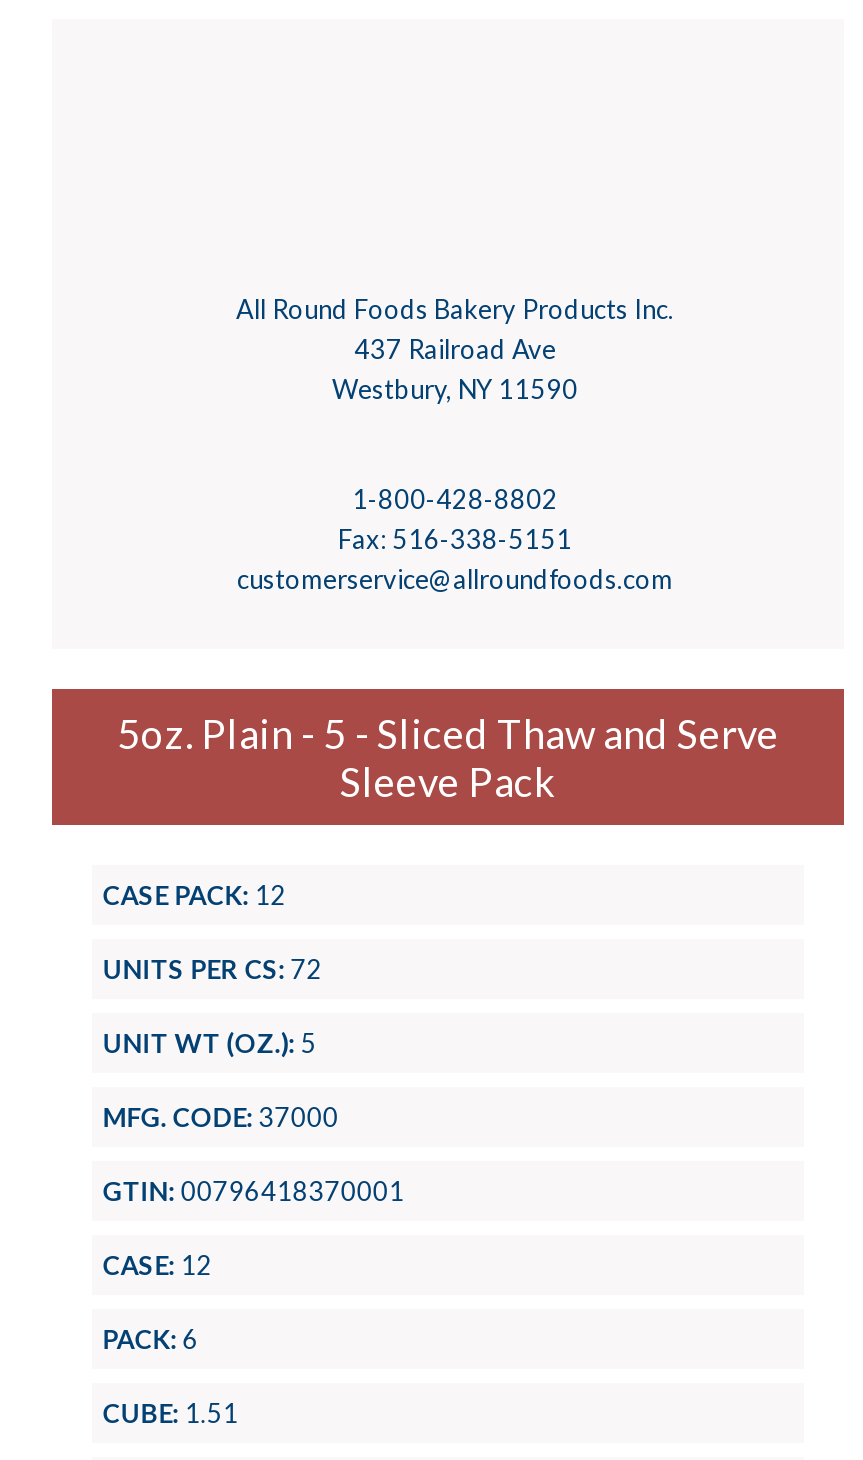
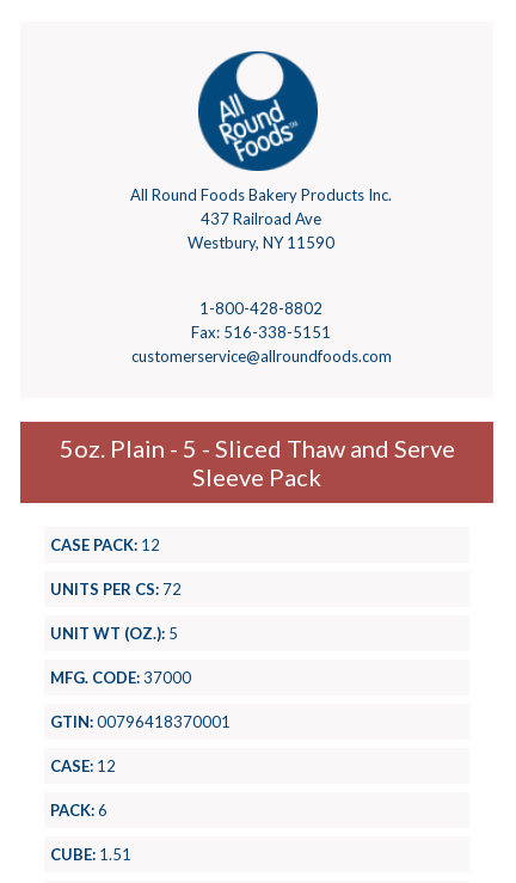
+ [image]
